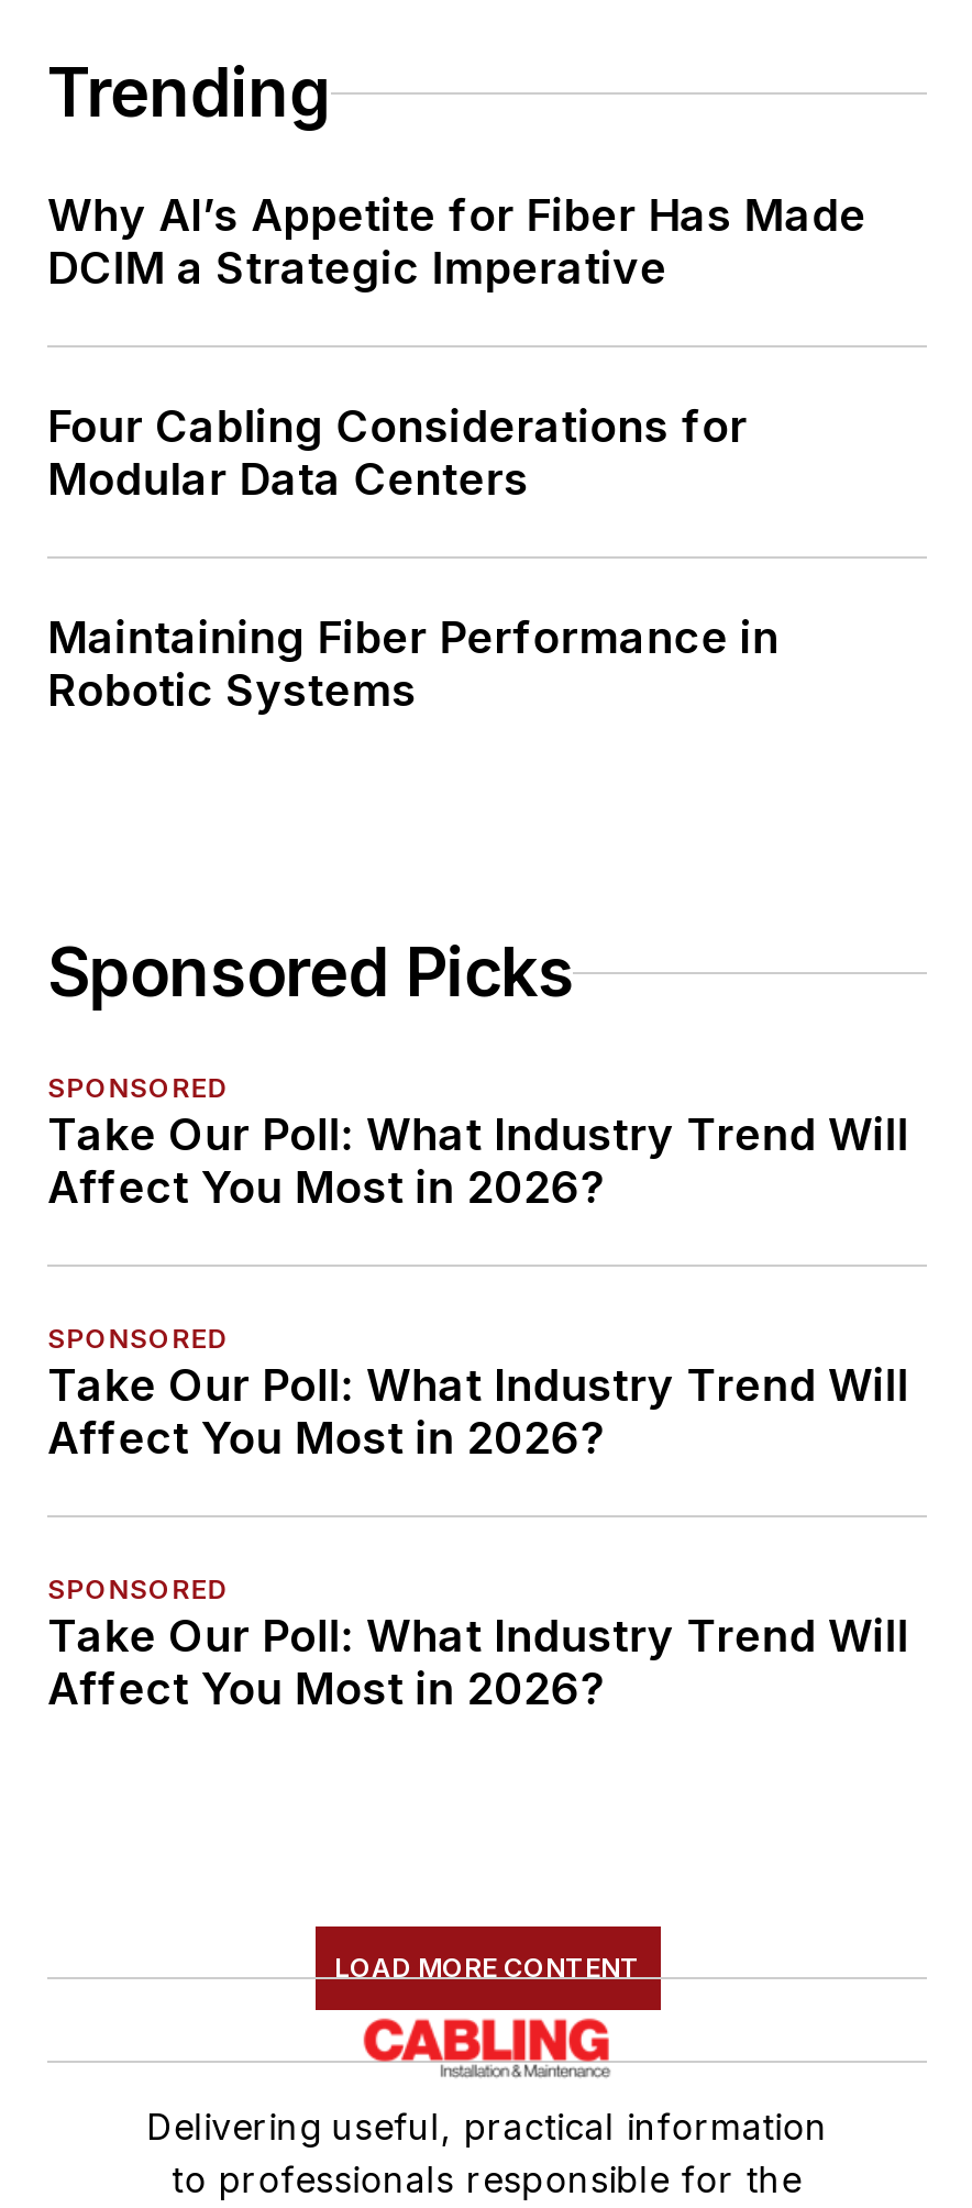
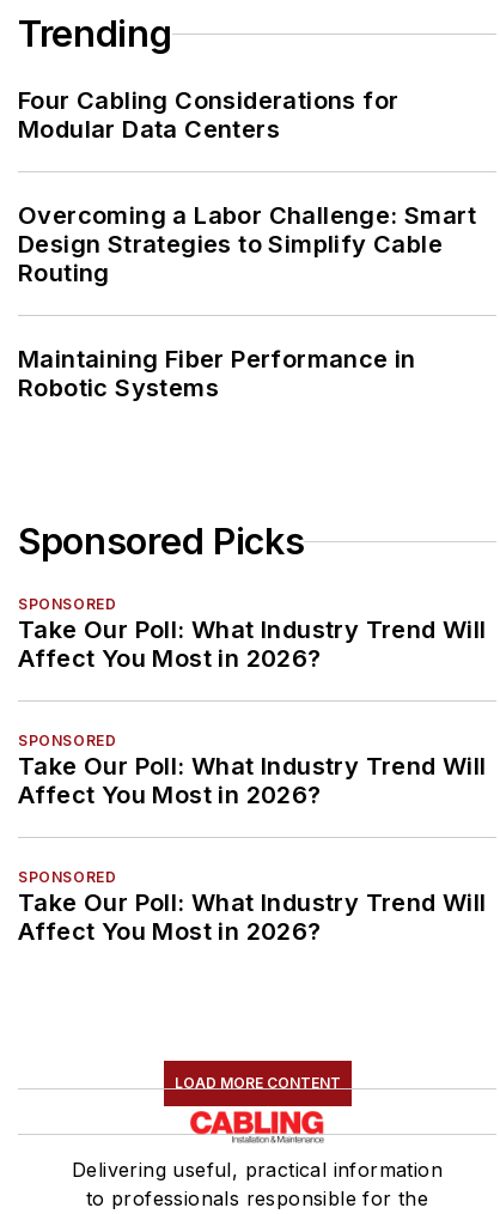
- Why AI’s Appetite for Fiber Has Made
- DCIM a Strategic Imperative

moved up: Four Cabling Considerations for | Modular Data Centers

+ Overcoming a Labor Challenge: Smart
+ Design Strategies to Simplify Cable
+ Routing
